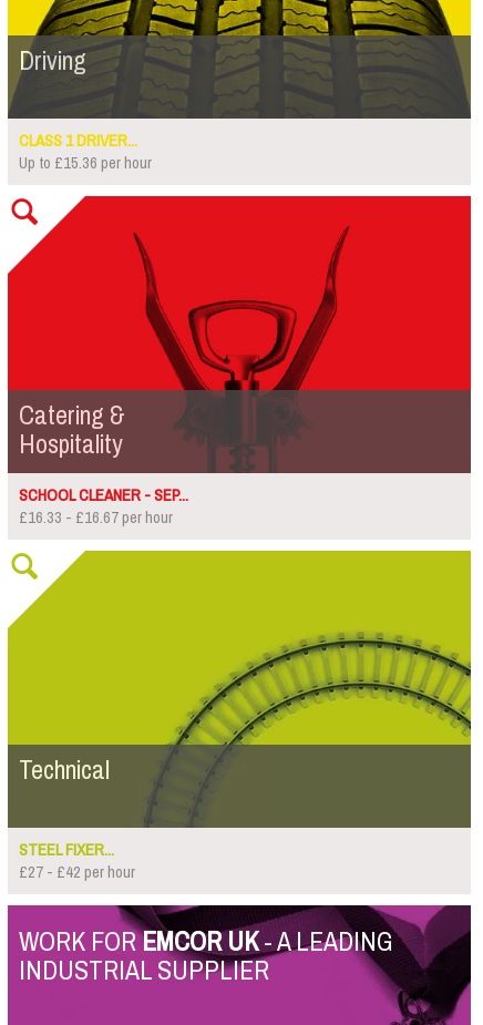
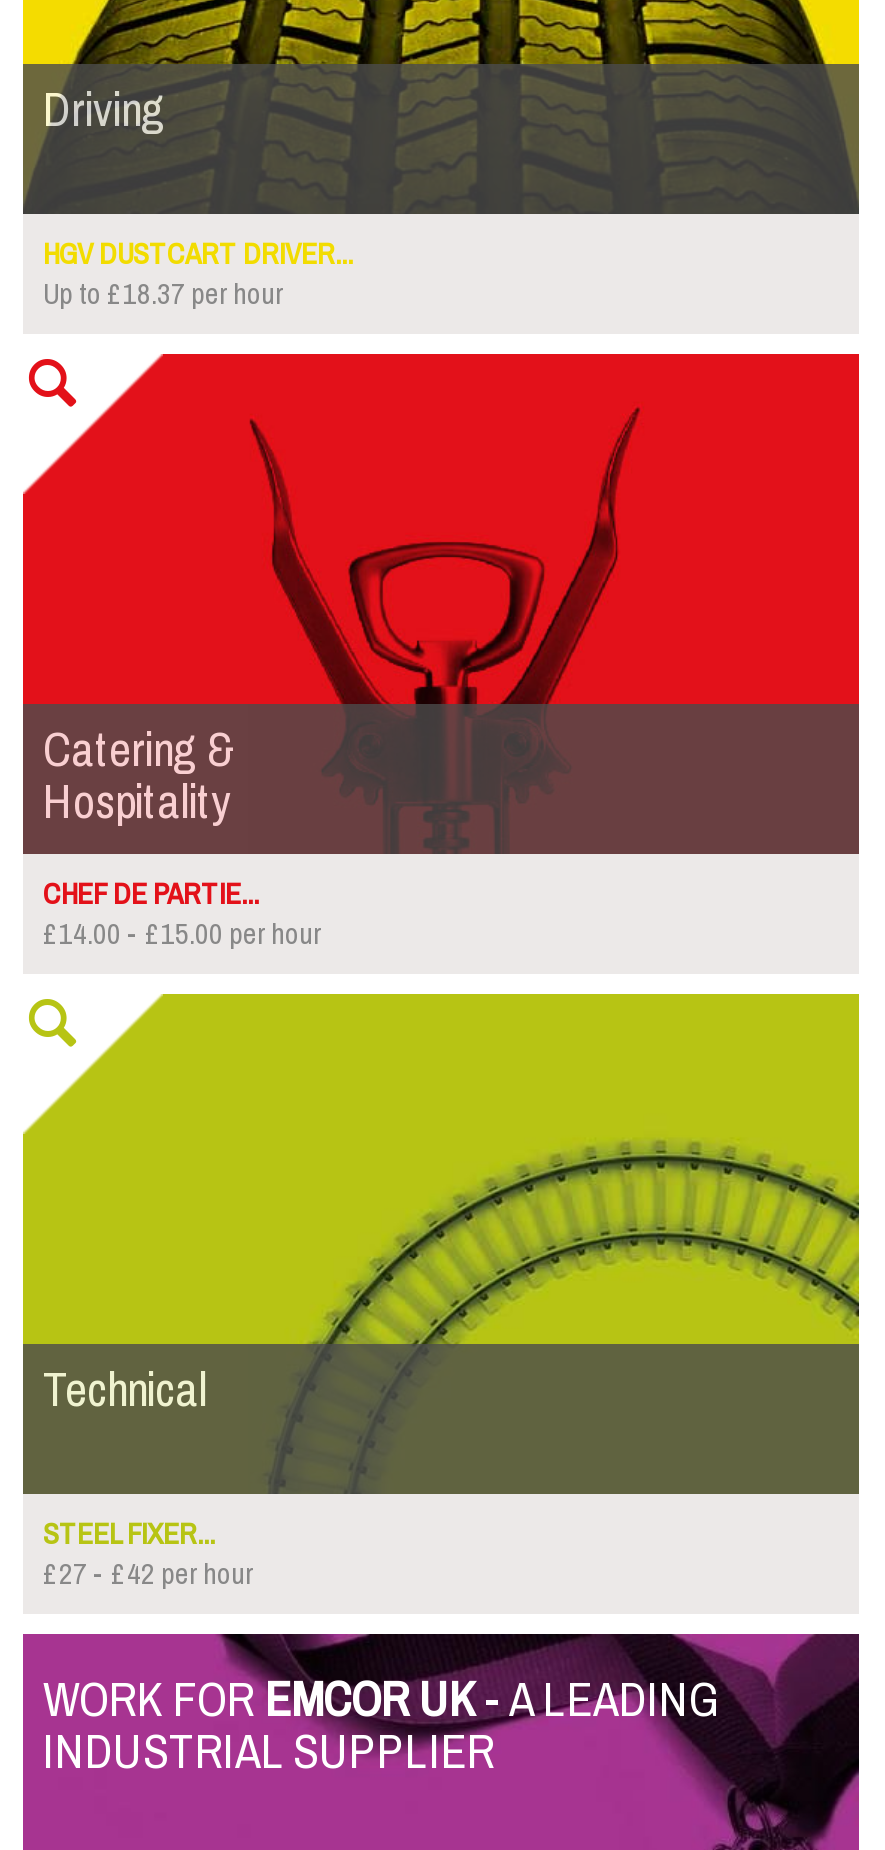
- CLASS 1 DRIVER...
+ HGV DUSTCART DRIVER...

- Up to £15.36 per hour
+ Up to £18.37 per hour

- SCHOOL CLEANER - SEP...
- £16.33 - £16.67 per hour
+ CHEF DE PARTIE...
+ £14.00 - £15.00 per hour
